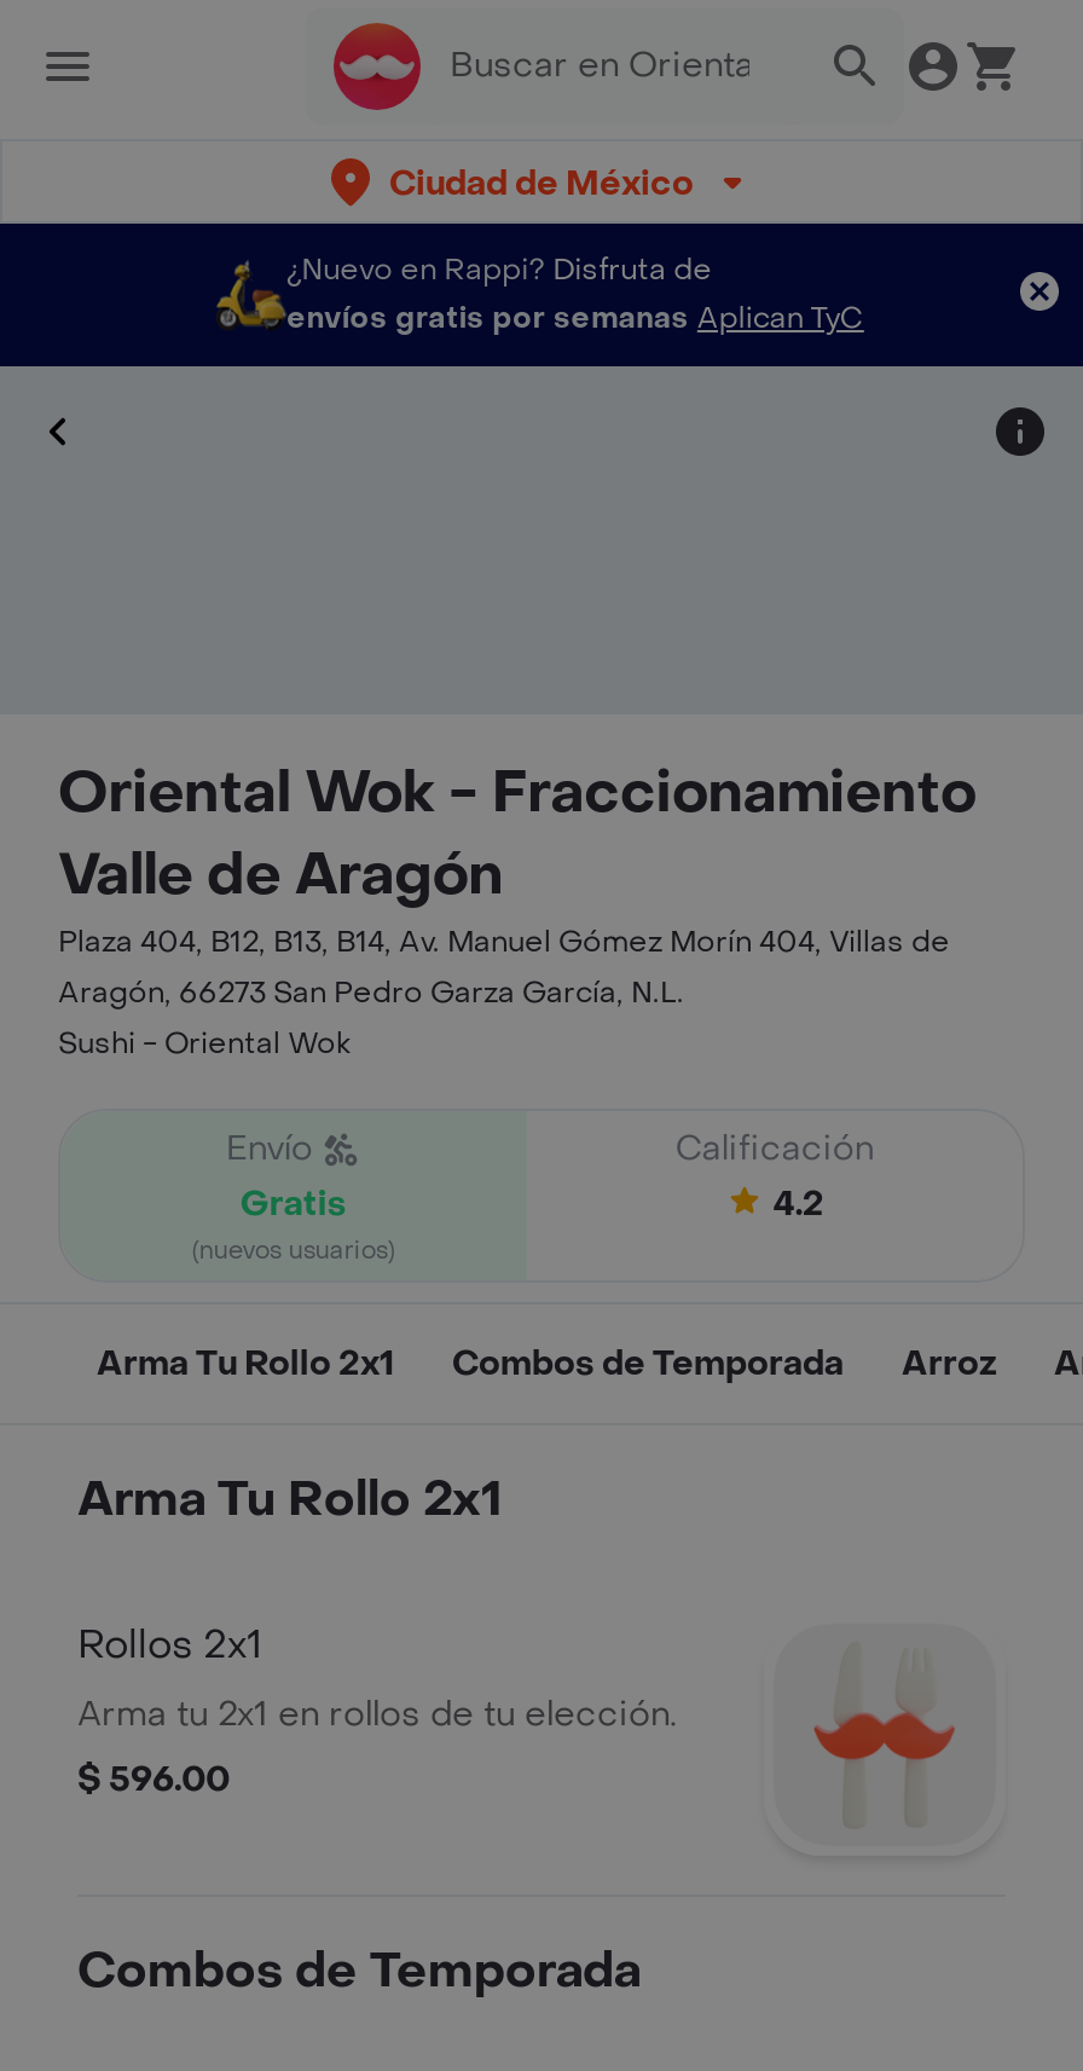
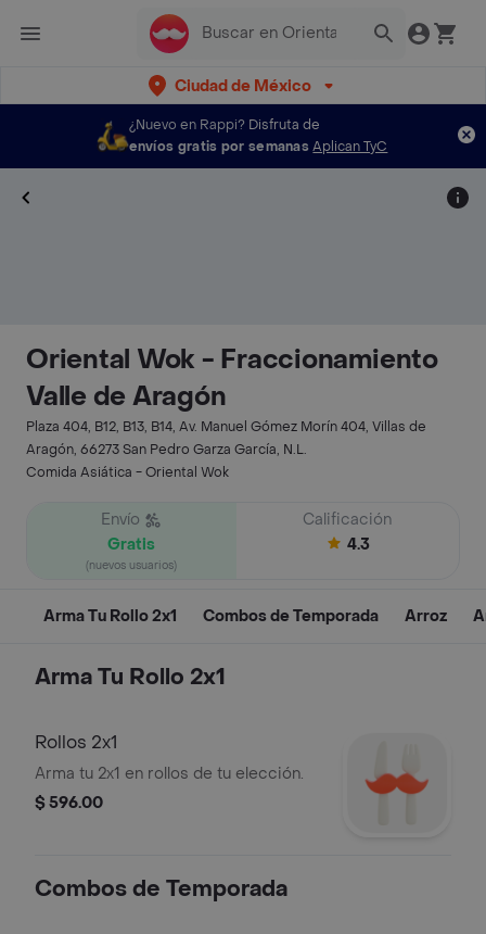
- Sushi - Oriental Wok
+ Comida Asiática - Oriental Wok

- 4.2
+ 4.3
